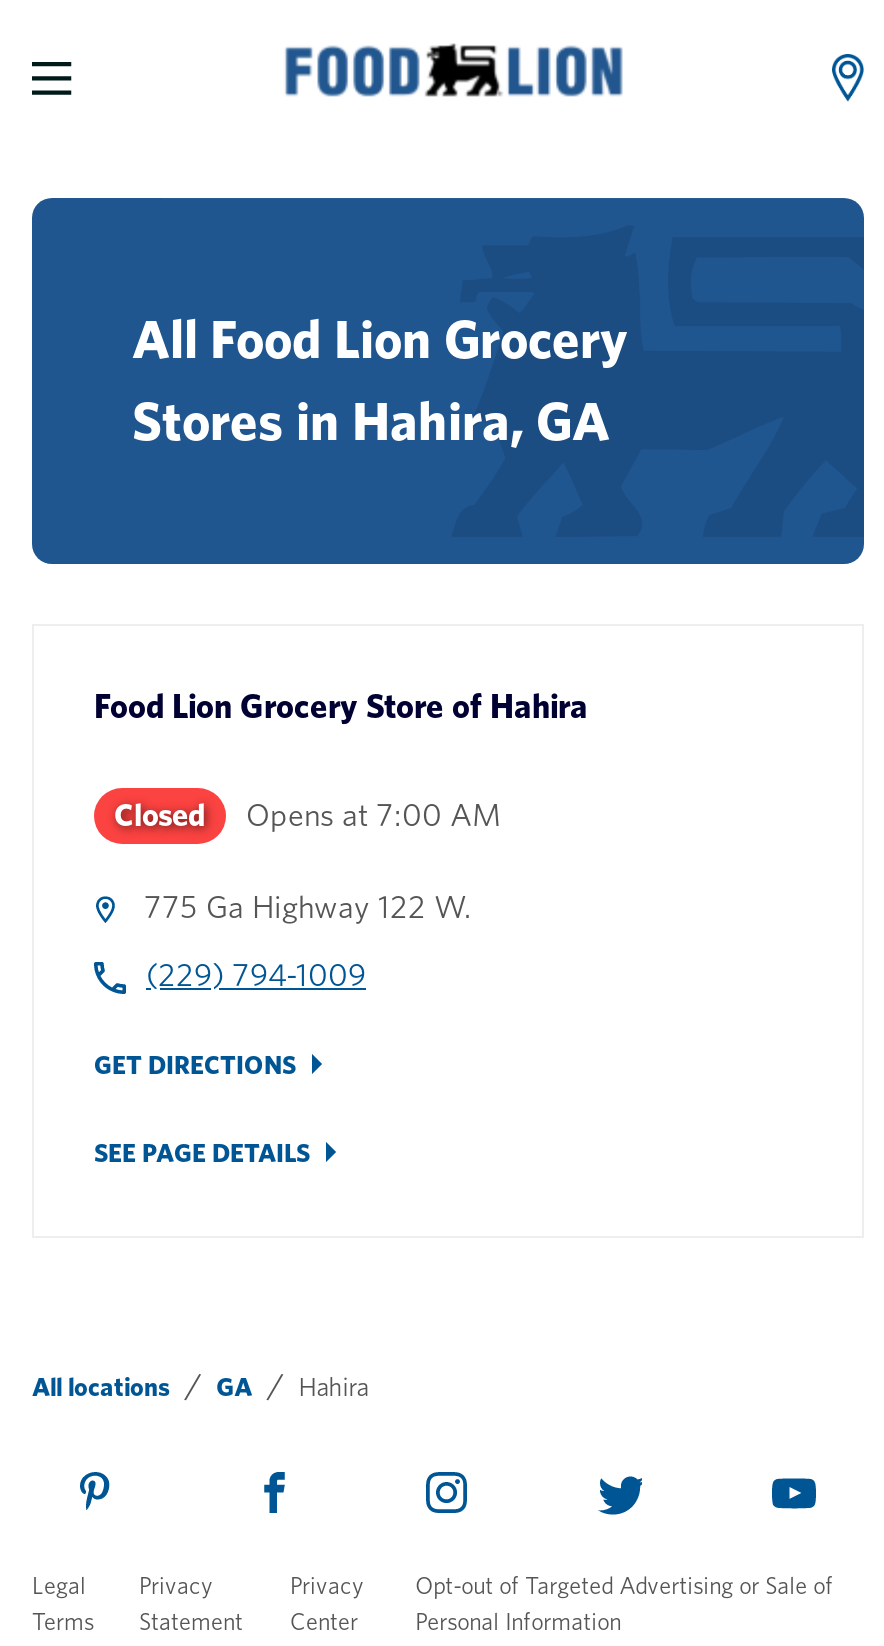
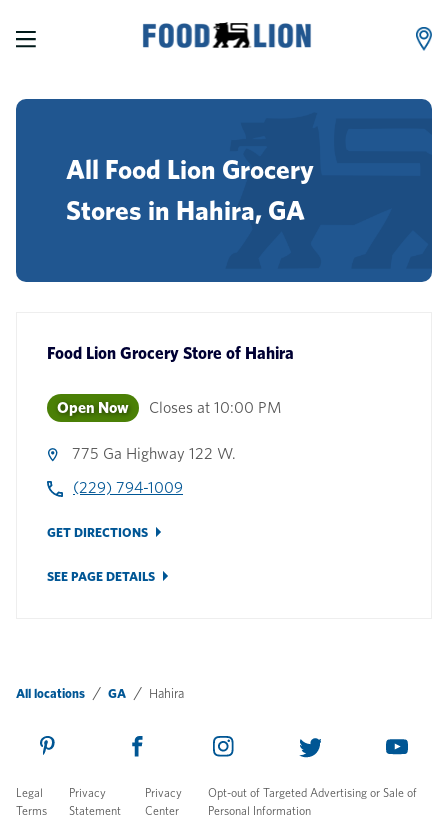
- Closed
- Opens at 7:00 AM
+ Open Now
+ Closes at 10:00 PM
